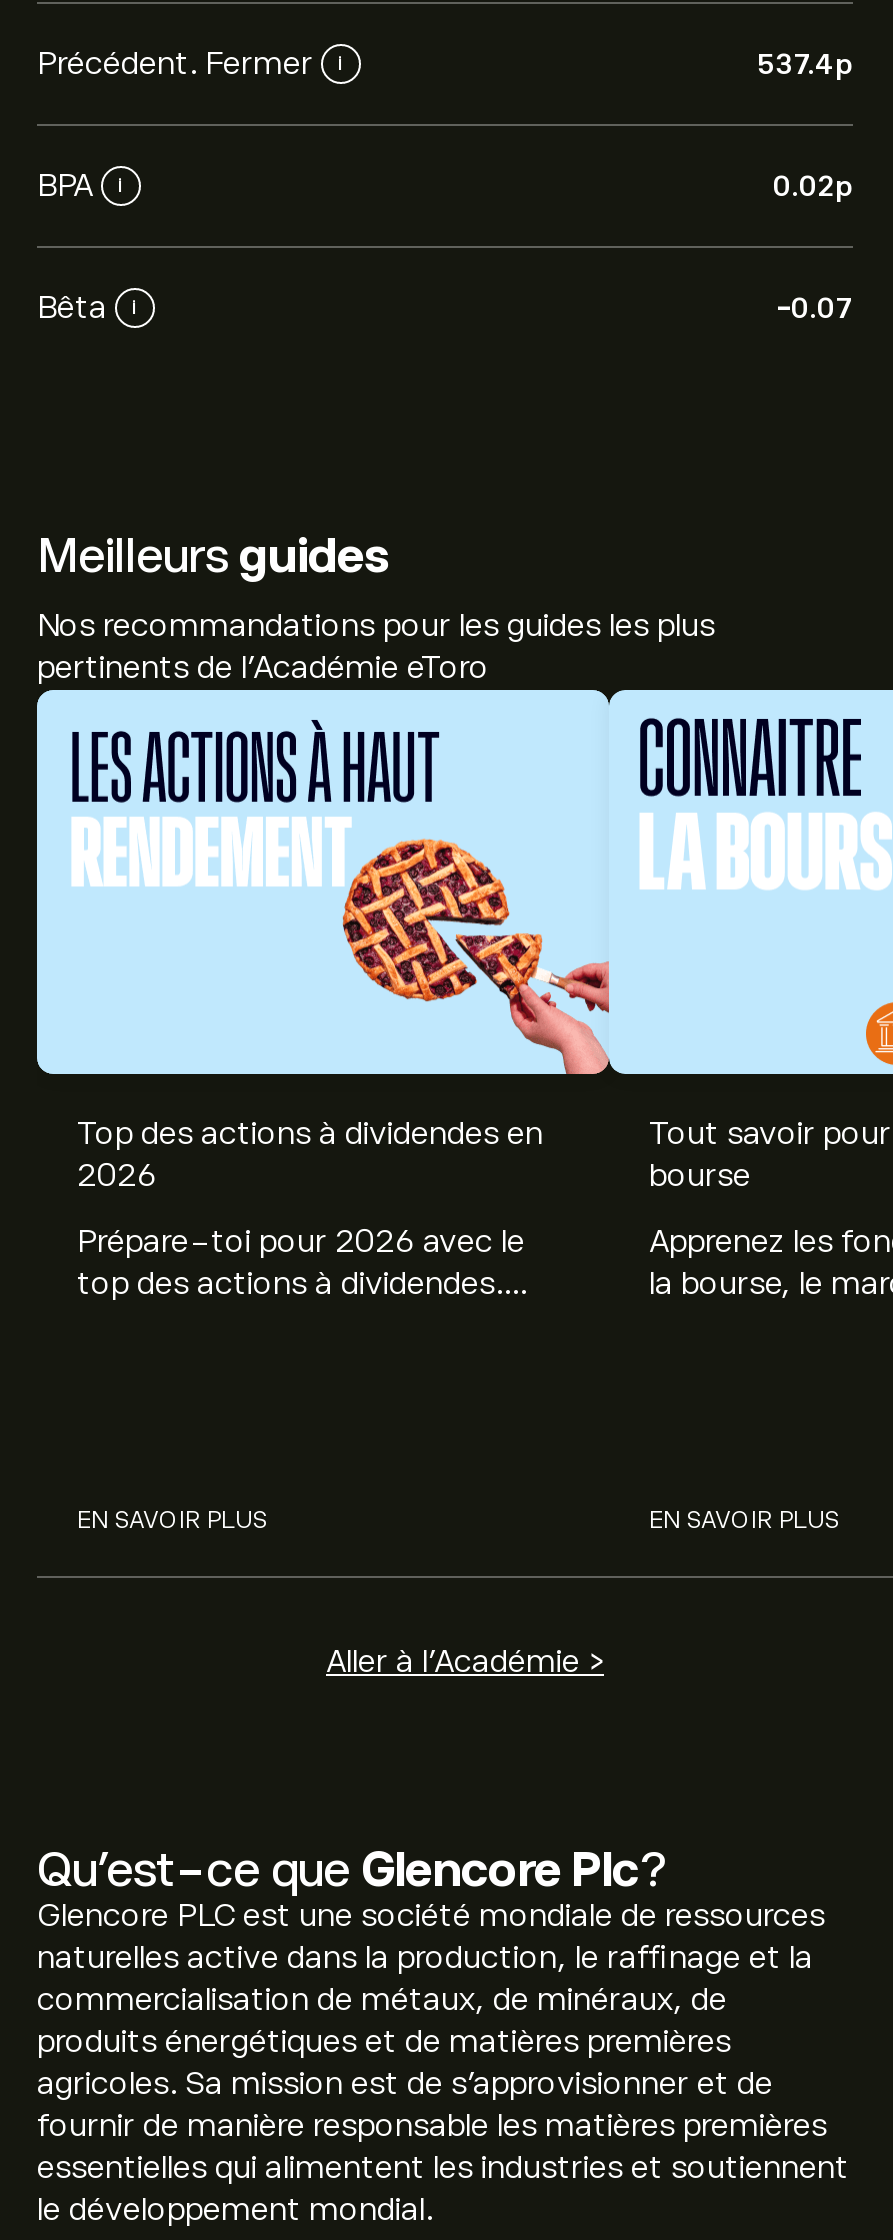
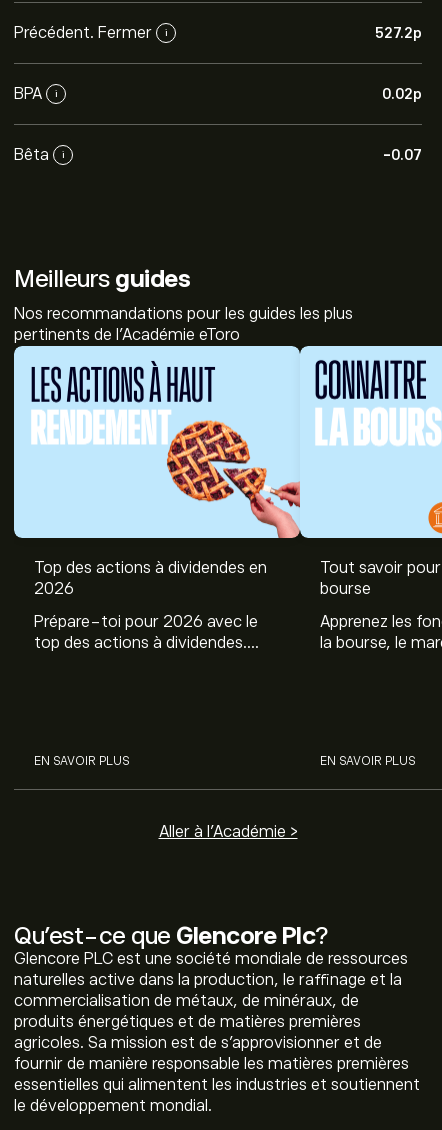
- 537.4p
+ 527.2p
